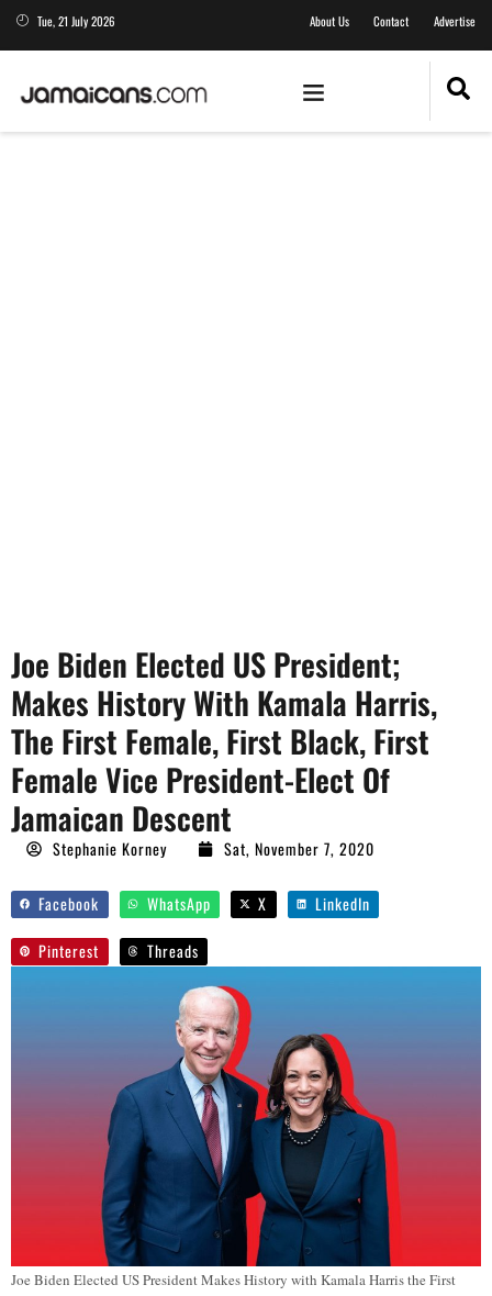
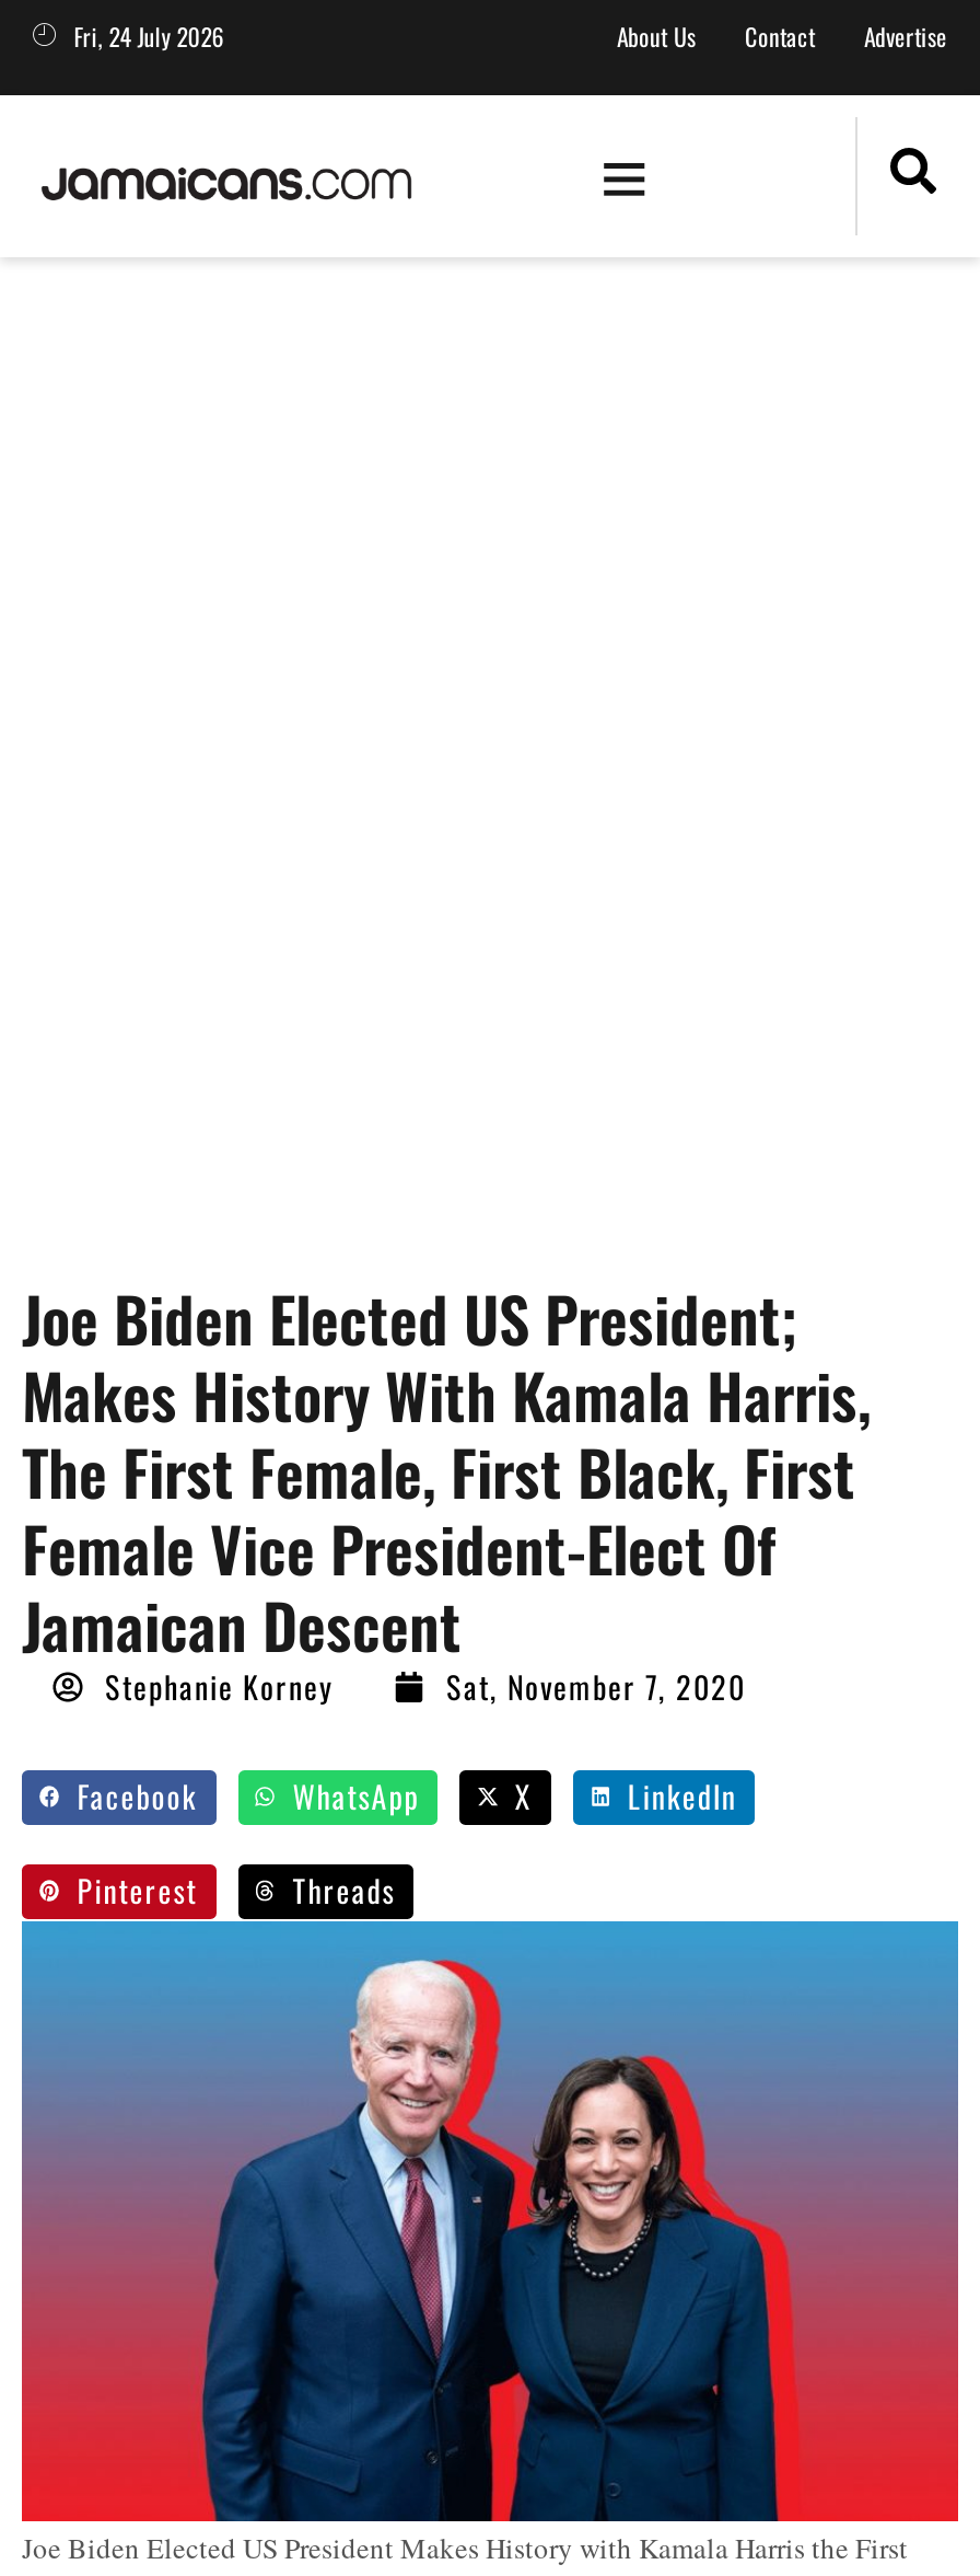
- Tue, 21 July 2026
+ Fri, 24 July 2026
